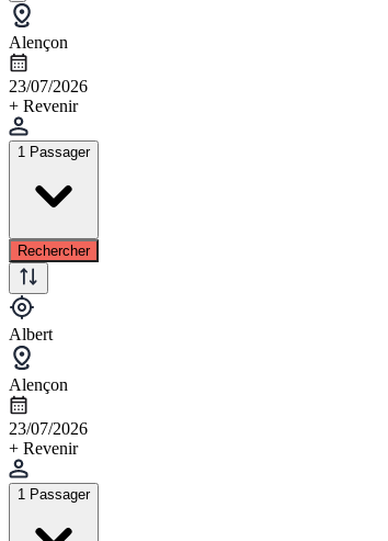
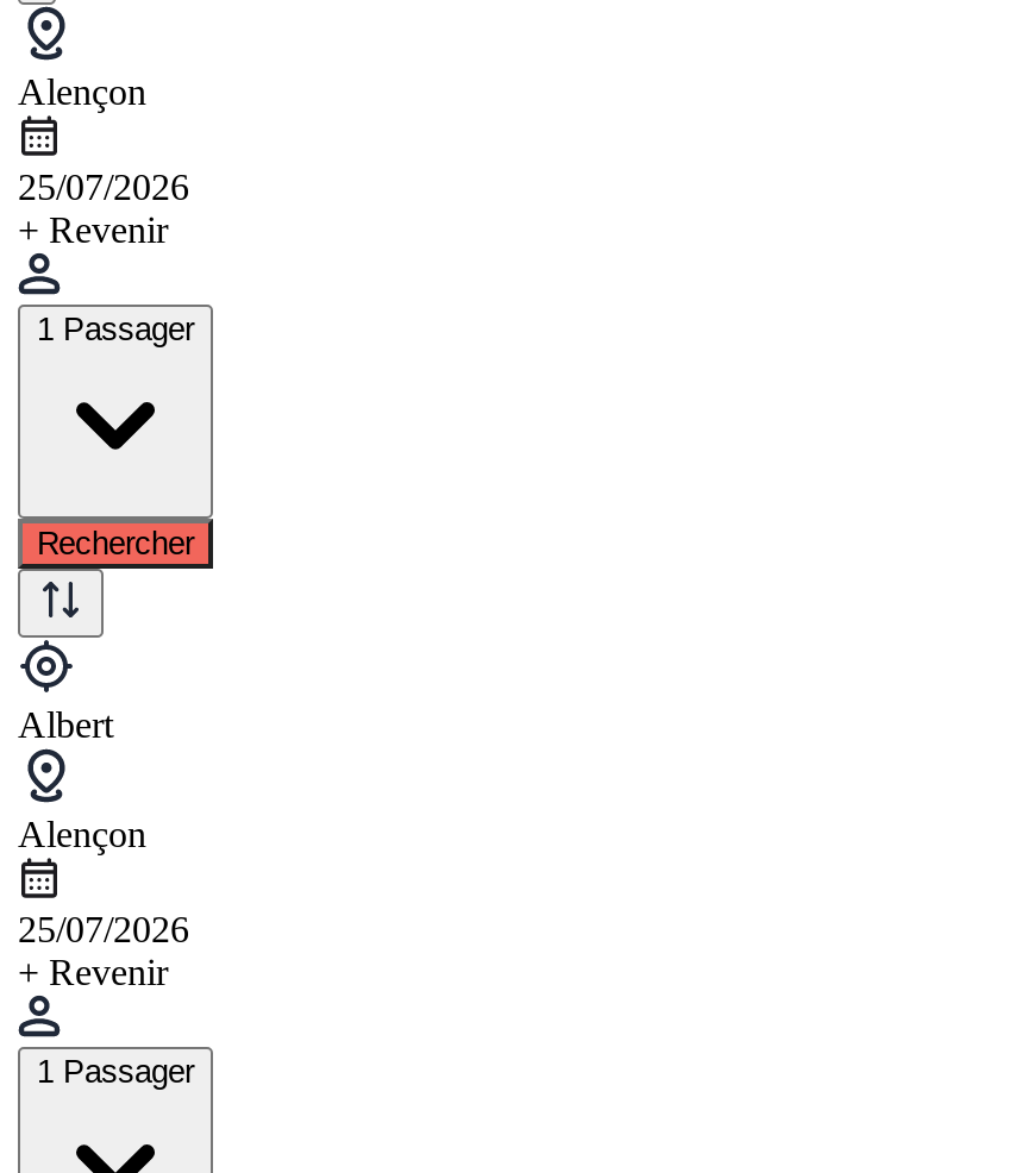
- 23/07/2026
+ 25/07/2026

- 23/07/2026
+ 25/07/2026
